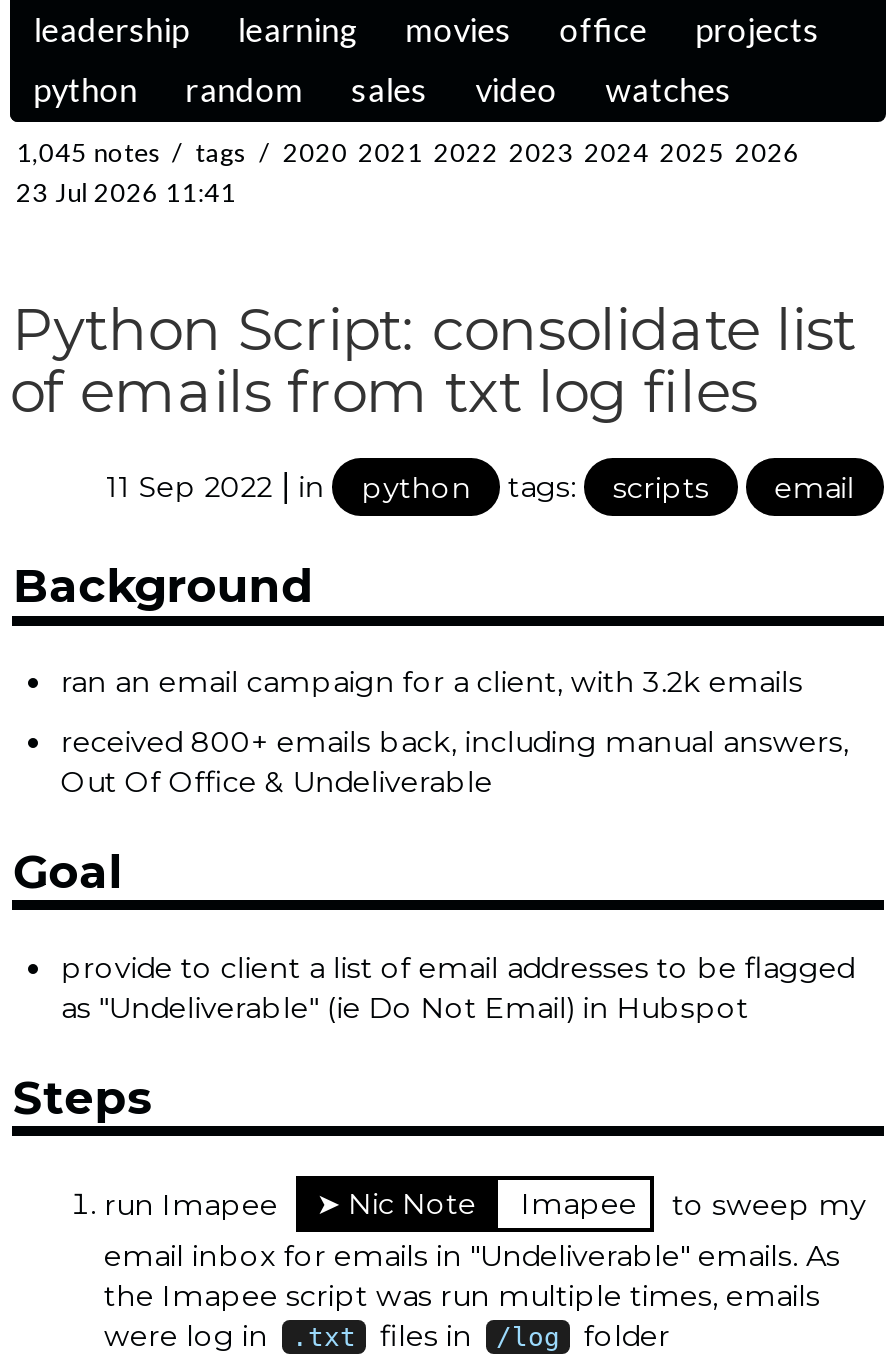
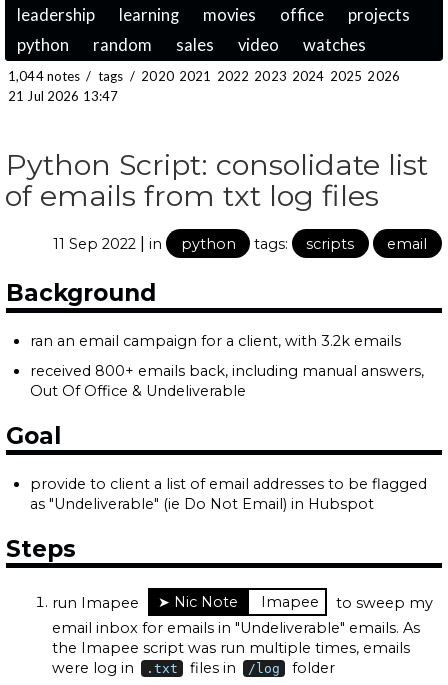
- 1,045 notes / tags / 2020 2021 2022 2023 2024 2025 2026
+ 1,044 notes / tags / 2020 2021 2022 2023 2024 2025 2026

- 23 Jul 2026 11:41
+ 21 Jul 2026 13:47
